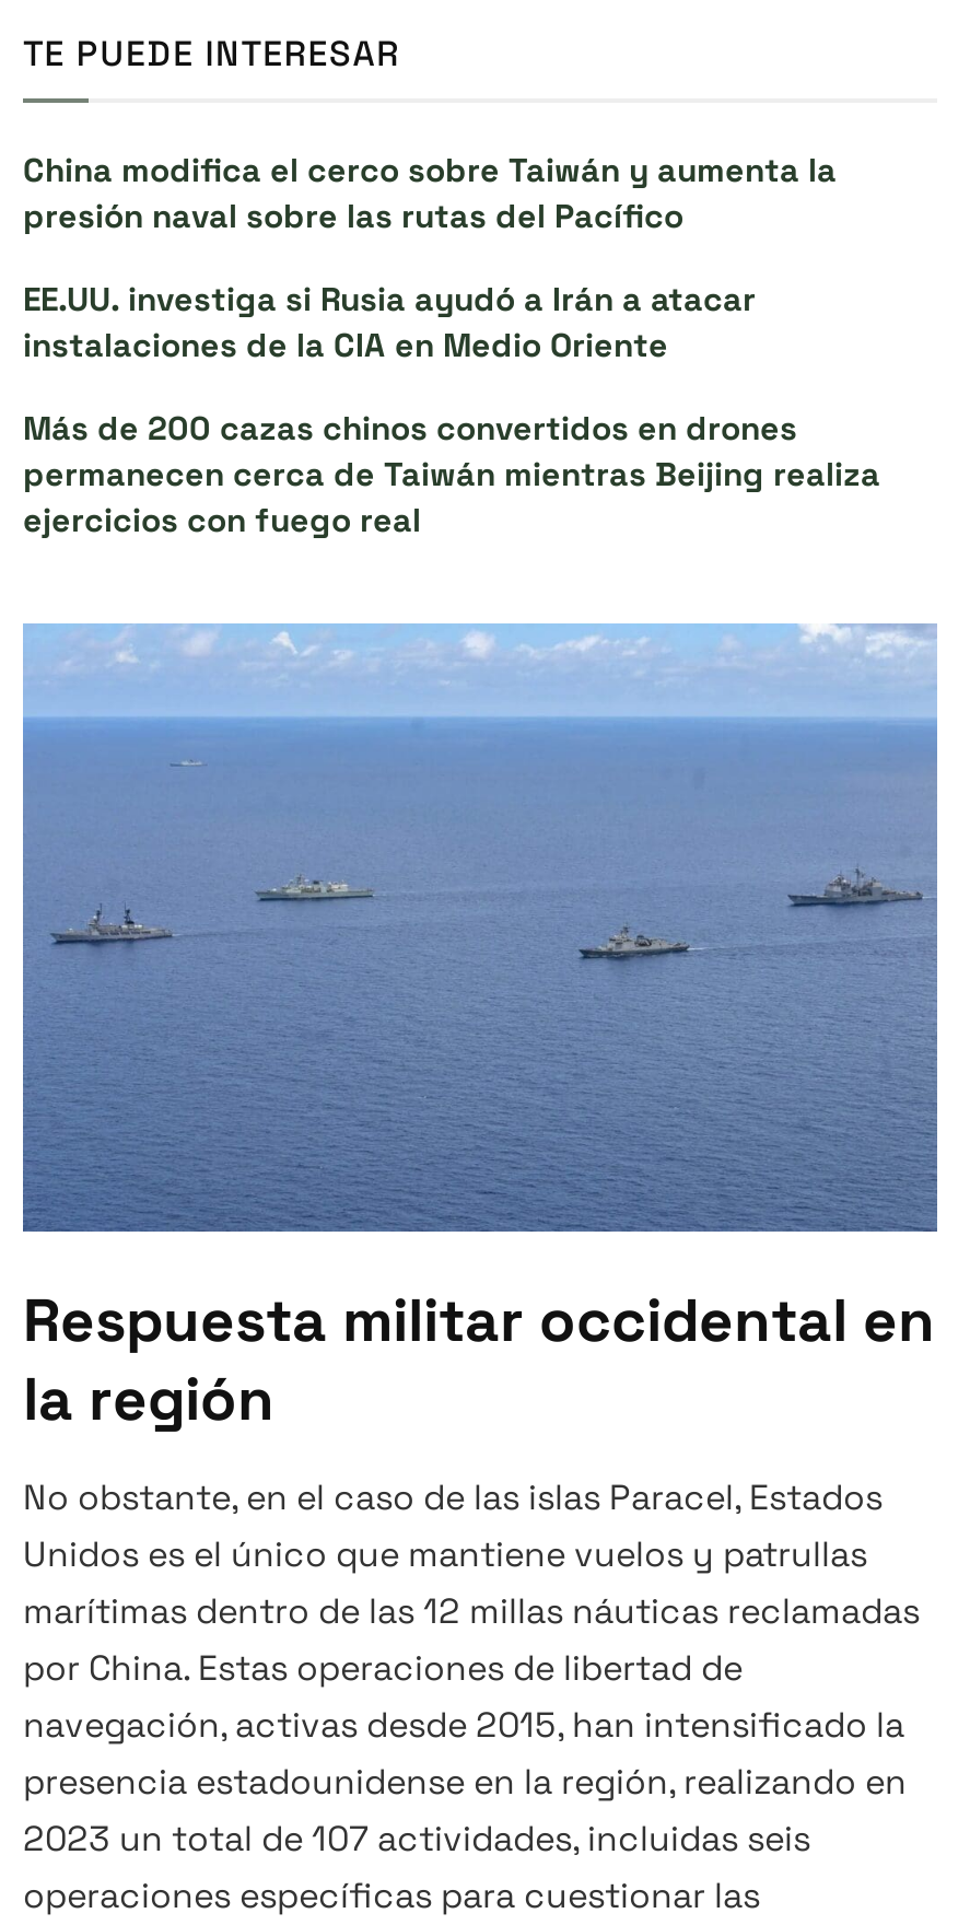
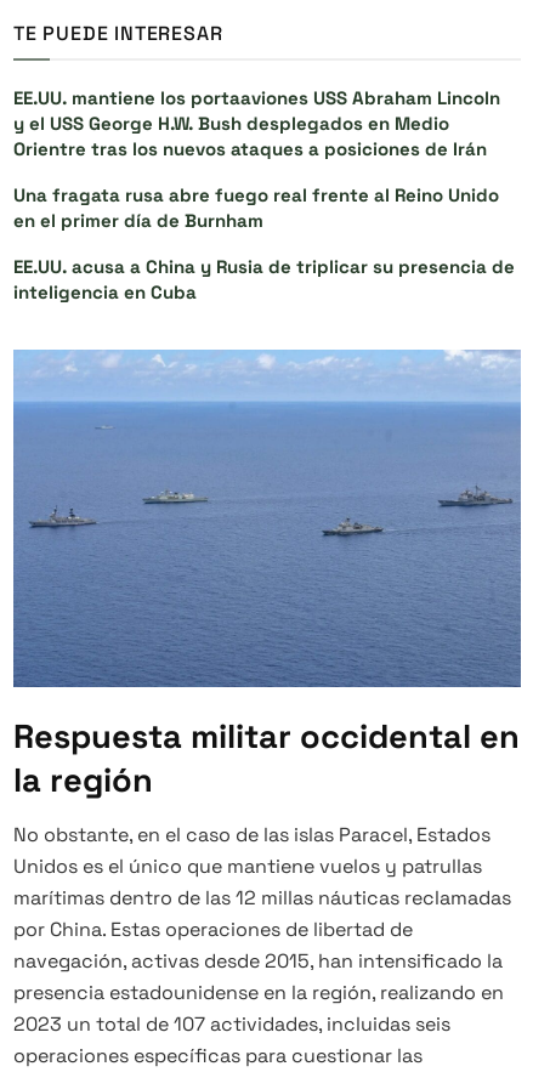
- China modifica el cerco sobre Taiwán y aumenta la
- presión naval sobre las rutas del Pacífico
+ EE.UU. mantiene los portaaviones USS Abraham Lincoln
+ y el USS George H.W. Bush desplegados en Medio
+ Orientre tras los nuevos ataques a posiciones de Irán

- EE.UU. investiga si Rusia ayudó a Irán a atacar
- instalaciones de la CIA en Medio Oriente
+ Una fragata rusa abre fuego real frente al Reino Unido
+ en el primer día de Burnham

- Más de 200 cazas chinos convertidos en drones
- permanecen cerca de Taiwán mientras Beijing realiza
- ejercicios con fuego real
+ EE.UU. acusa a China y Rusia de triplicar su presencia de
+ inteligencia en Cuba
